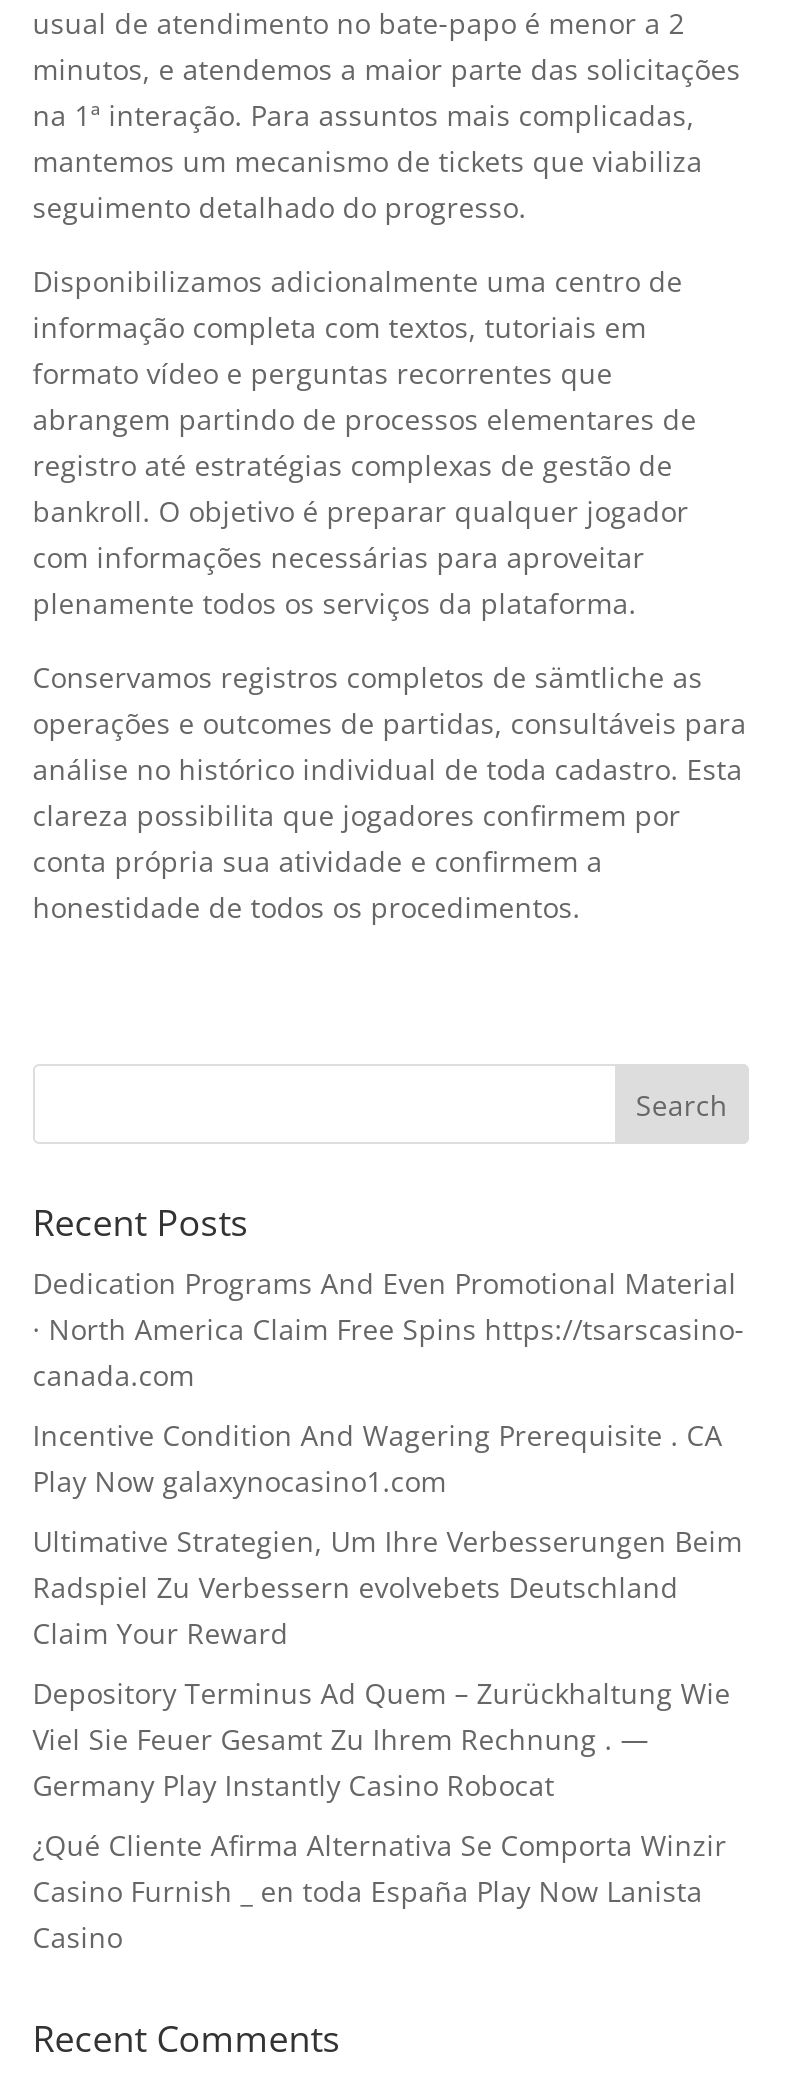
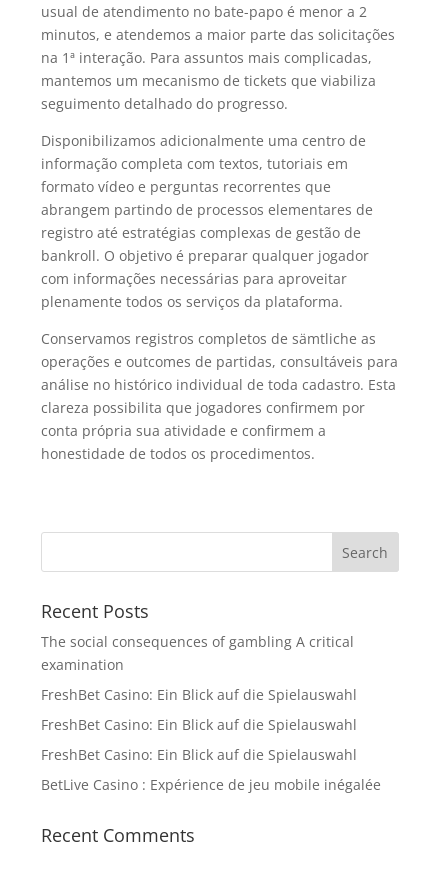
- Dedication Programs And Even Promotional Material
- · North America Claim Free Spins https://tsarscasino-
- canada.com
+ The social consequences of gambling A critical
+ examination

- Incentive Condition And Wagering Prerequisite . CA
- Play Now galaxynocasino1.com
+ FreshBet Casino: Ein Blick auf die Spielauswahl

- Ultimative Strategien, Um Ihre Verbesserungen Beim
- Radspiel Zu Verbessern evolvebets Deutschland
- Claim Your Reward
+ FreshBet Casino: Ein Blick auf die Spielauswahl

- Depository Terminus Ad Quem – Zurückhaltung Wie
- Viel Sie Feuer Gesamt Zu Ihrem Rechnung . —
- Germany Play Instantly Casino Robocat
+ FreshBet Casino: Ein Blick auf die Spielauswahl

- ¿Qué Cliente Afirma Alternativa Se Comporta Winzir
- Casino Furnish _ en toda España Play Now Lanista
- Casino
+ BetLive Casino : Expérience de jeu mobile inégalée
